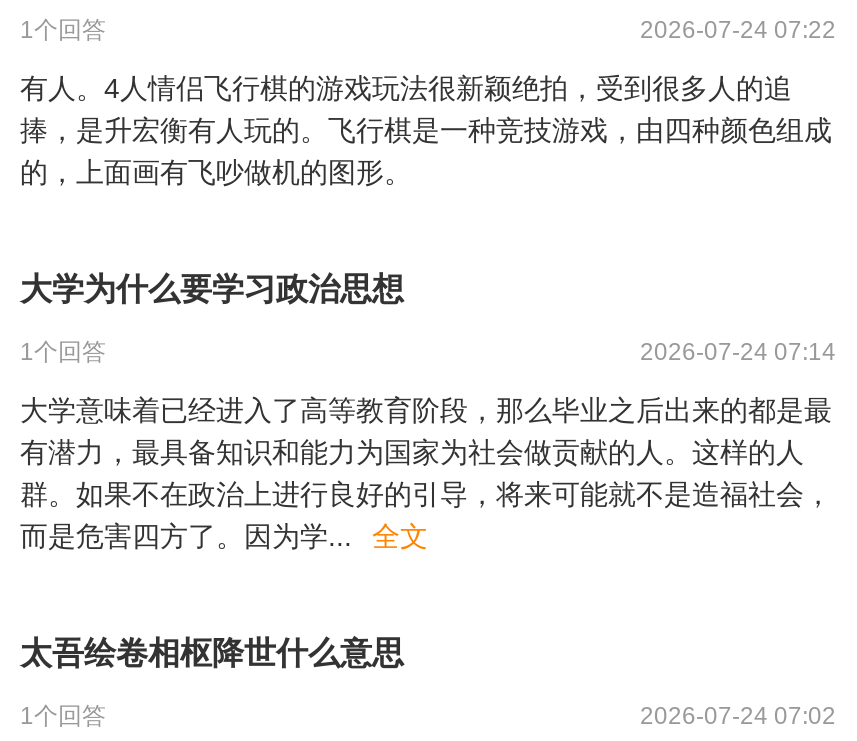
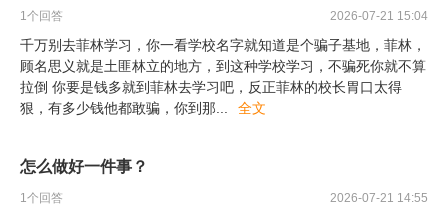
- 2026-07-24 07:22
- 有人。4人情侣飞行棋的游戏玩法很新颖绝拍，受到很多人的追
- 捧，是升宏衡有人玩的。飞行棋是一种竞技游戏，由四种颜色组成
- 的，上面画有飞吵做机的图形。
- 大学为什么要学习政治思想
- 1个回答
- 2026-07-24 07:14
- 大学意味着已经进入了高等教育阶段，那么毕业之后出来的都是最
- 有潜力，最具备知识和能力为国家为社会做贡献的人。这样的人
- 群。如果不在政治上进行良好的引导，将来可能就不是造福社会，
- 而是危害四方了。因为学...
+ 2026-07-21 15:04
+ 千万别去菲林学习，你一看学校名字就知道是个骗子基地，菲林，
+ 顾名思义就是土匪林立的地方，到这种学校学习，不骗死你就不算
+ 拉倒 你要是钱多就到菲林去学习吧，反正菲林的校长胃口太得
+ 狠，有多少钱他都敢骗，你到那...

- 太吾绘卷相枢降世什么意思
+ 怎么做好一件事？

- 2026-07-24 07:02
+ 2026-07-21 14:55
